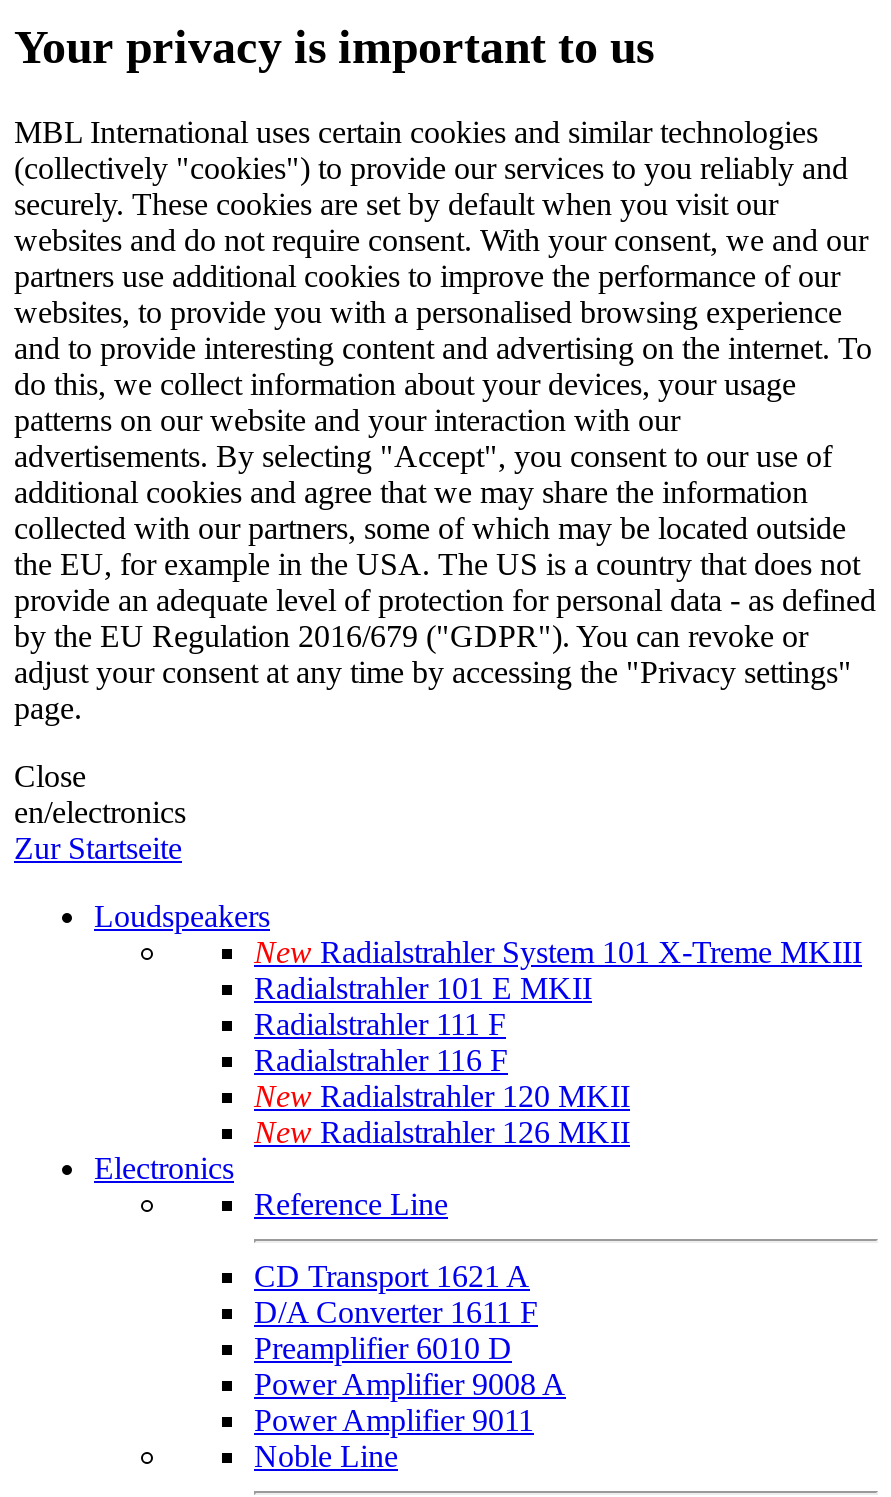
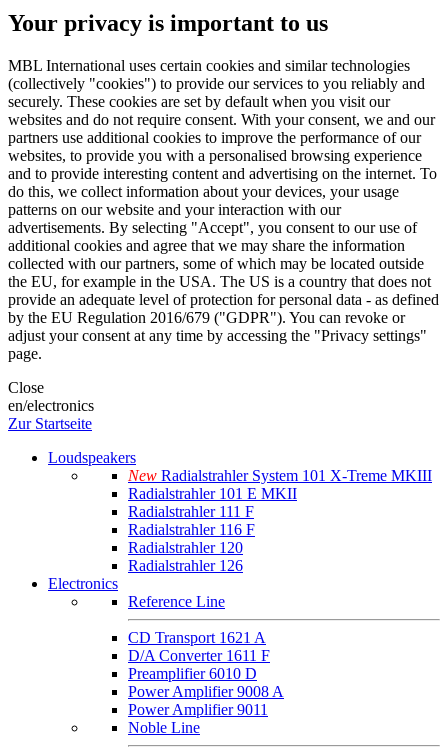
- New Radialstrahler 120 MKII
- New Radialstrahler 126 MKII
+ Radialstrahler 120
+ Radialstrahler 126
